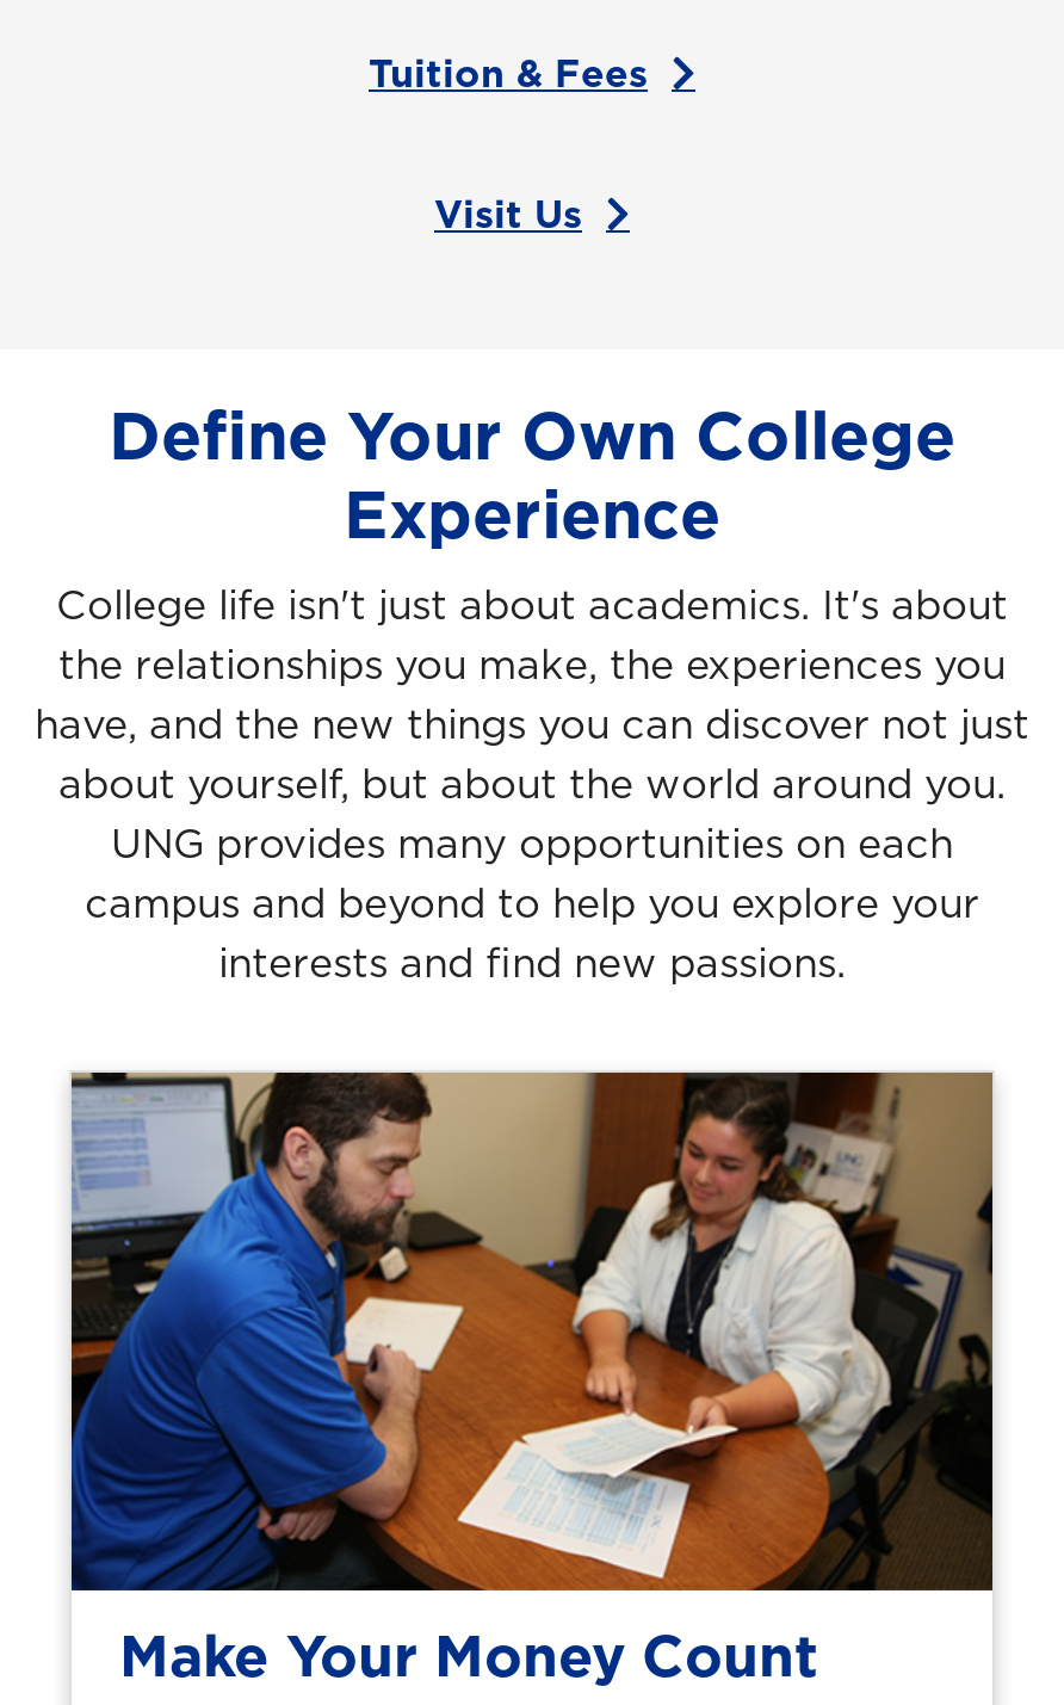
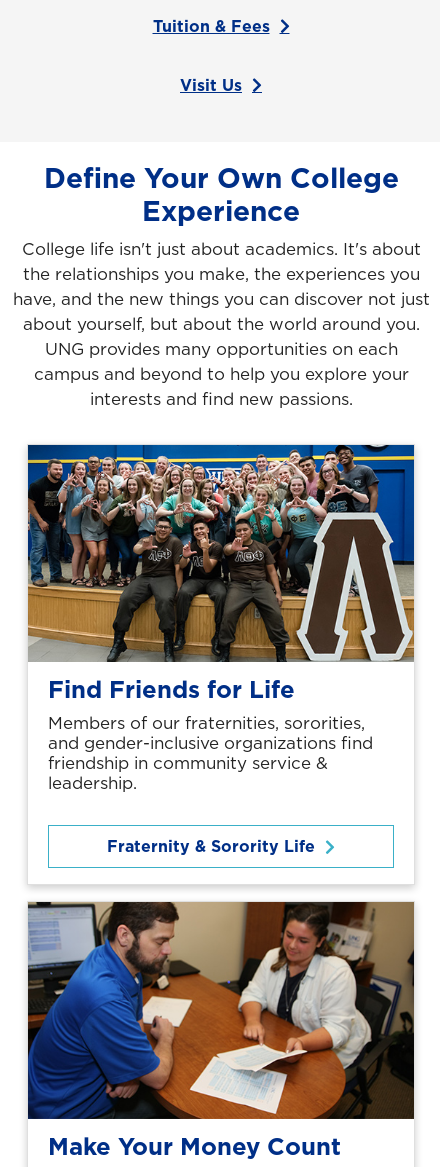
+ [image]
+ Find Friends for Life
+ Members of our fraternities, sororities,
+ and gender-inclusive organizations find
+ friendship in community service &
+ leadership.
+ Fraternity & Sorority Life
